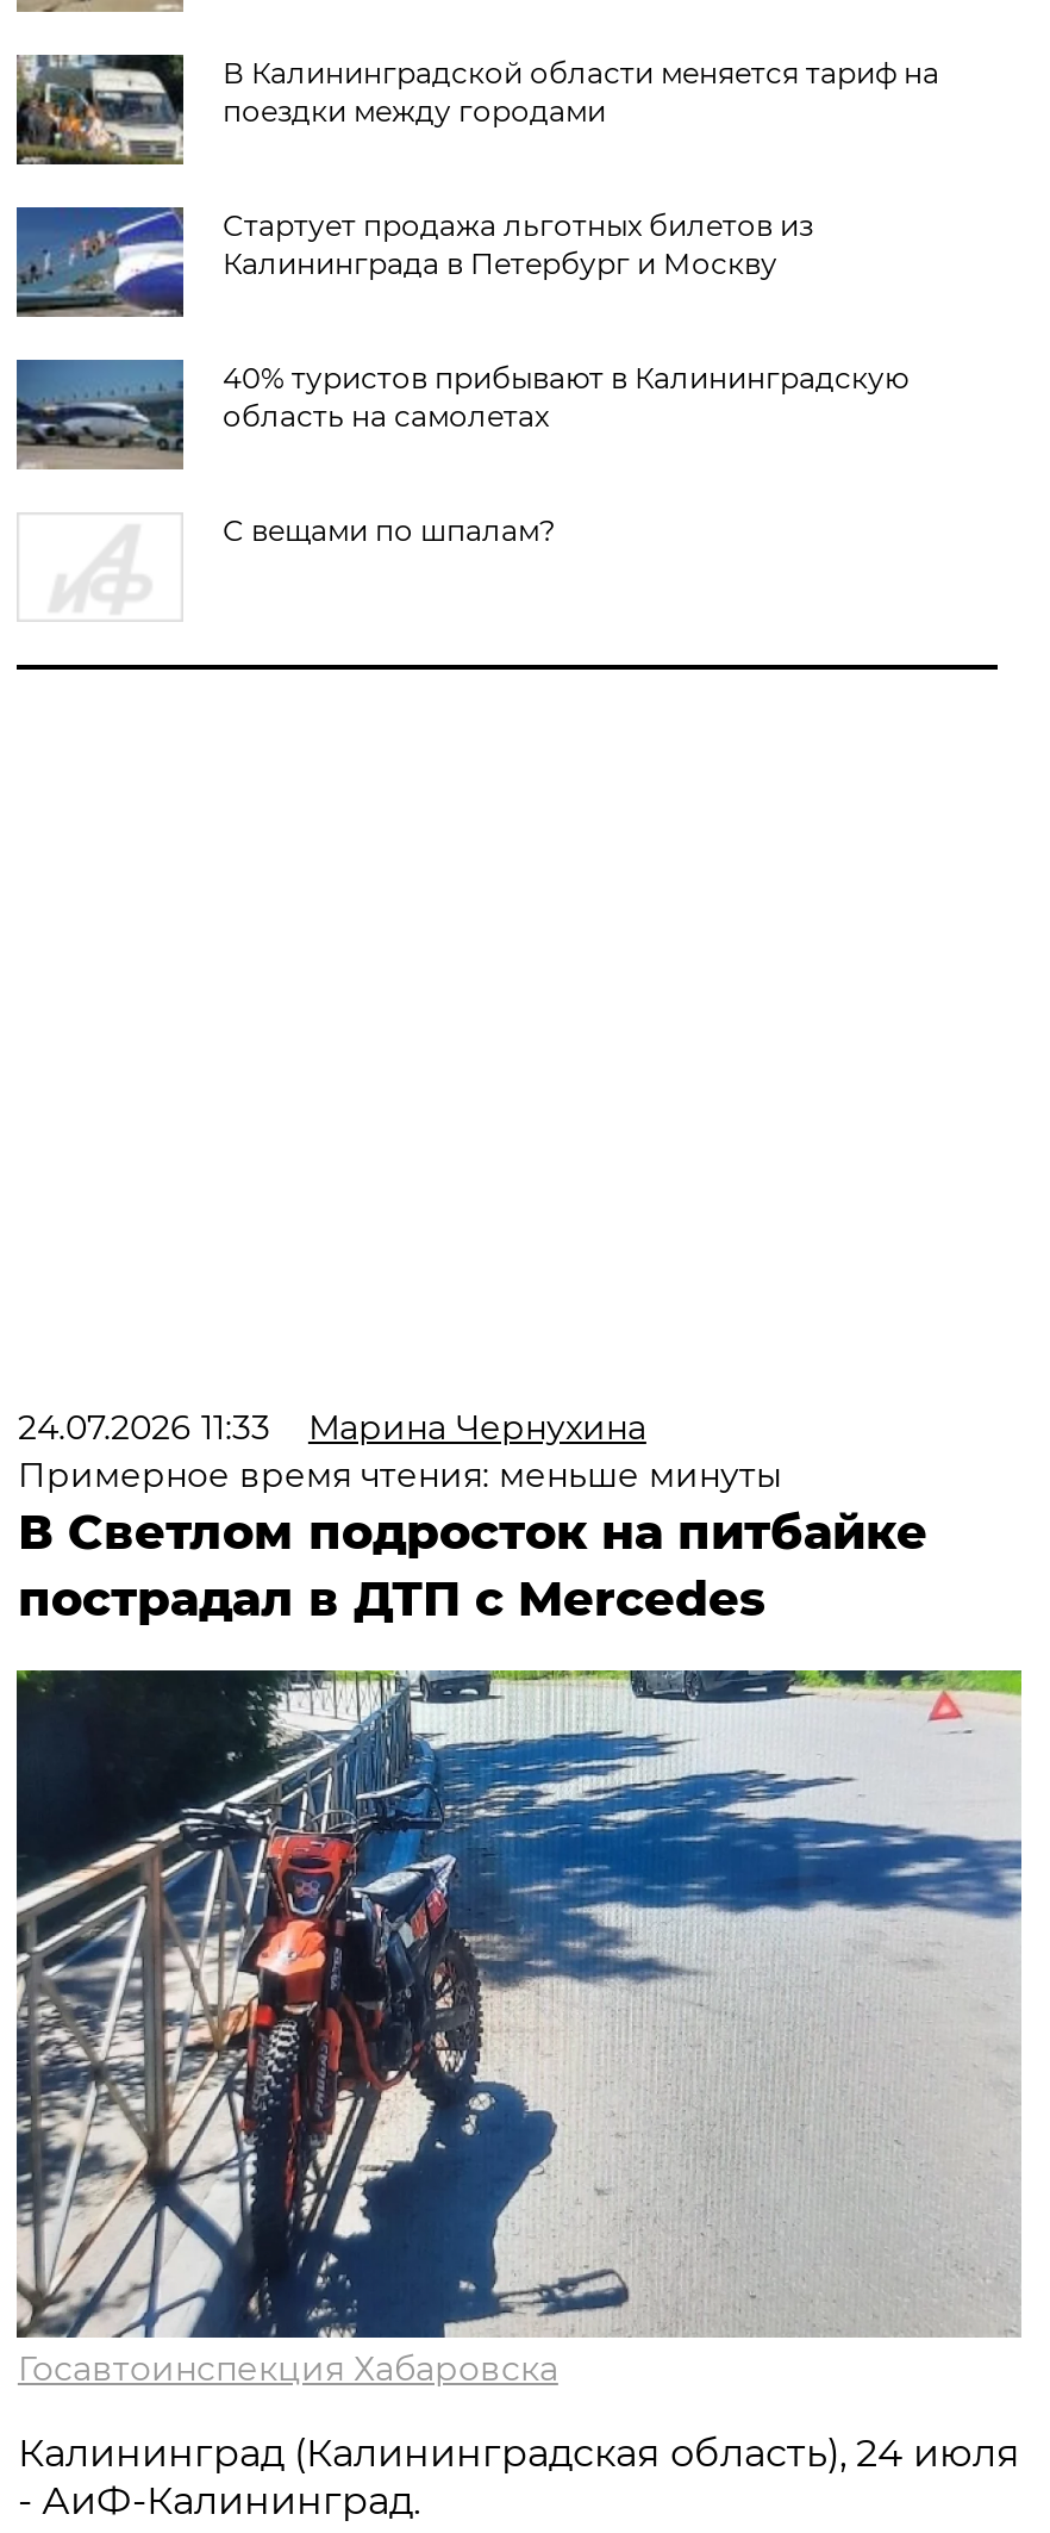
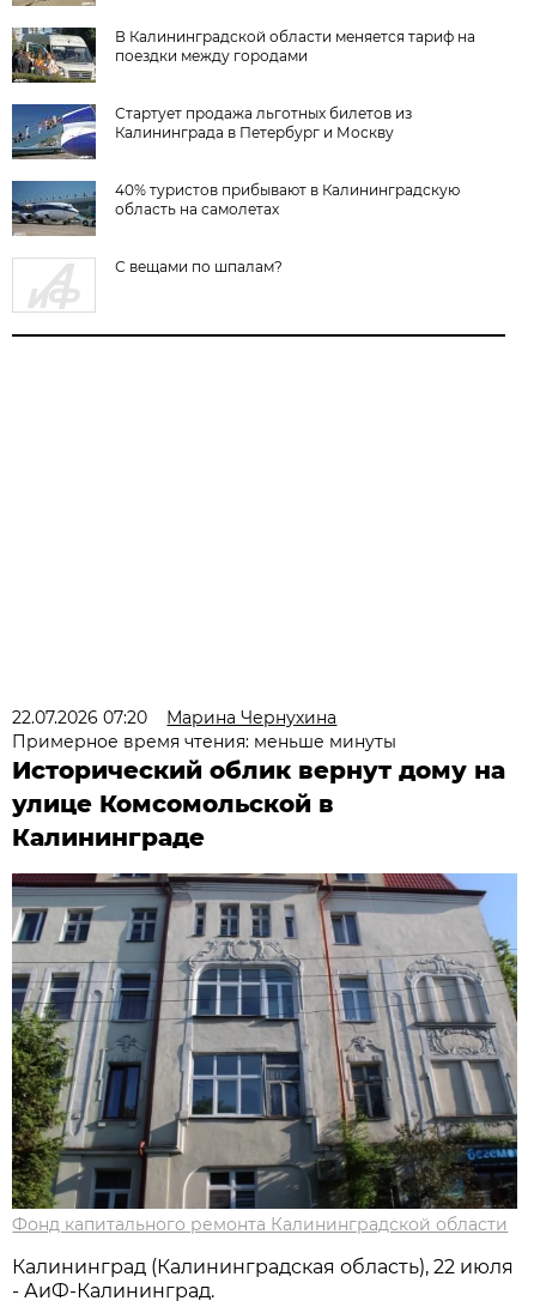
- 24.07.2026 11:33 Марина Чернухина
+ 22.07.2026 07:20 Марина Чернухина

- В Светлом подросток на питбайке
- пострадал в ДТП с Mercedes
+ Исторический облик вернут дому на
+ улице Комсомольской в
+ Калининграде

- [image]
- Госавтоинспекция Хабаровска
+ [image]
+ Фонд капитального ремонта Калининградской области

- Калининград (Калининградская область), 24 июля
+ Калининград (Калининградская область), 22 июля
